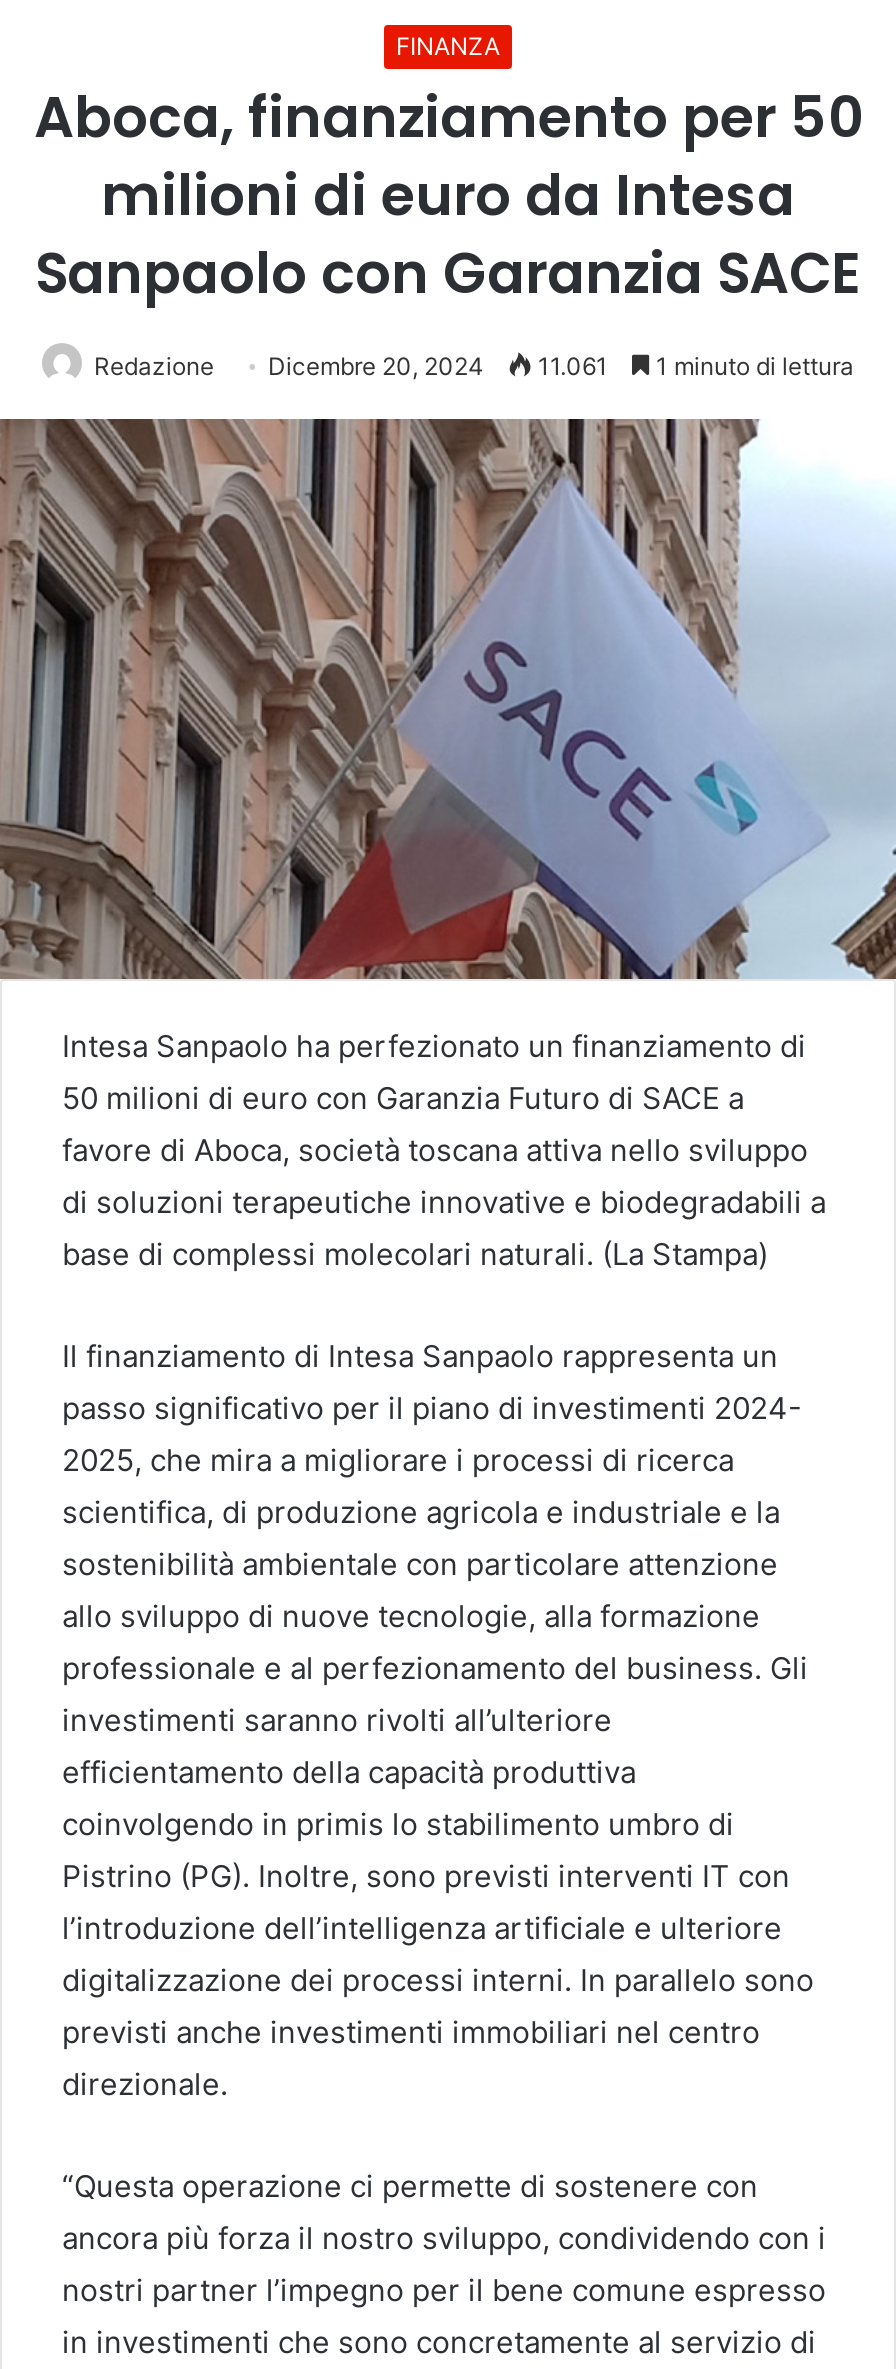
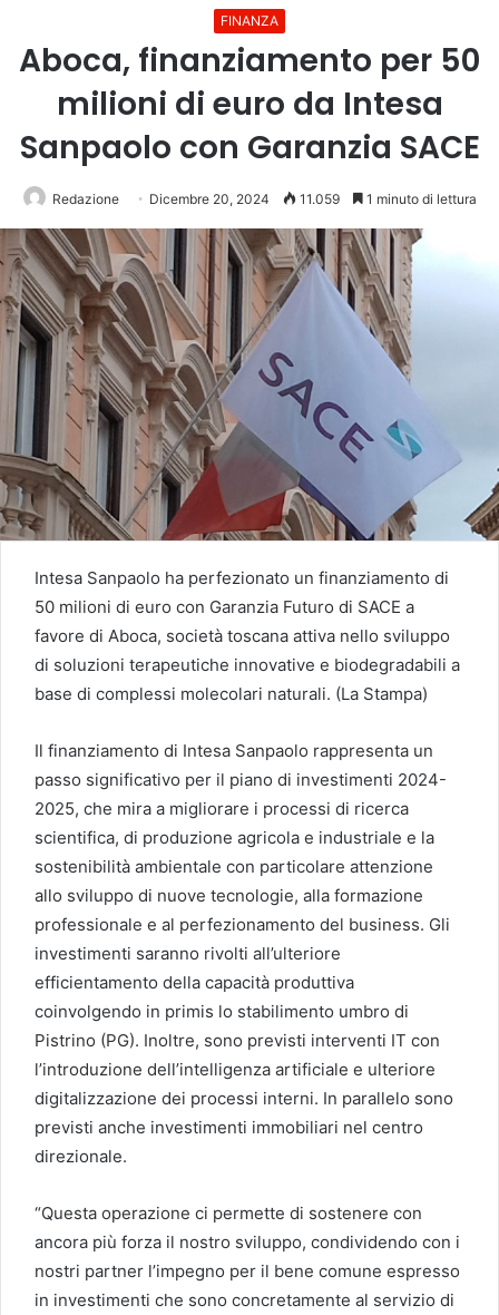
- Redazione Dicembre 20, 2024 11.061 1 minuto di lettura
+ Redazione Dicembre 20, 2024 11.059 1 minuto di lettura
